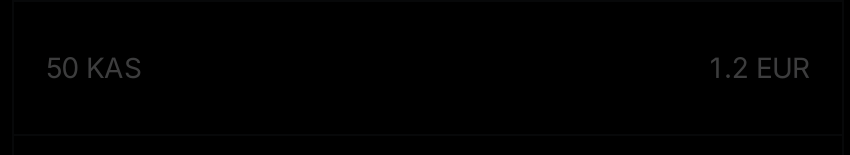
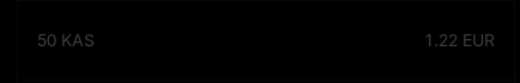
- 1.2 EUR
+ 1.22 EUR
